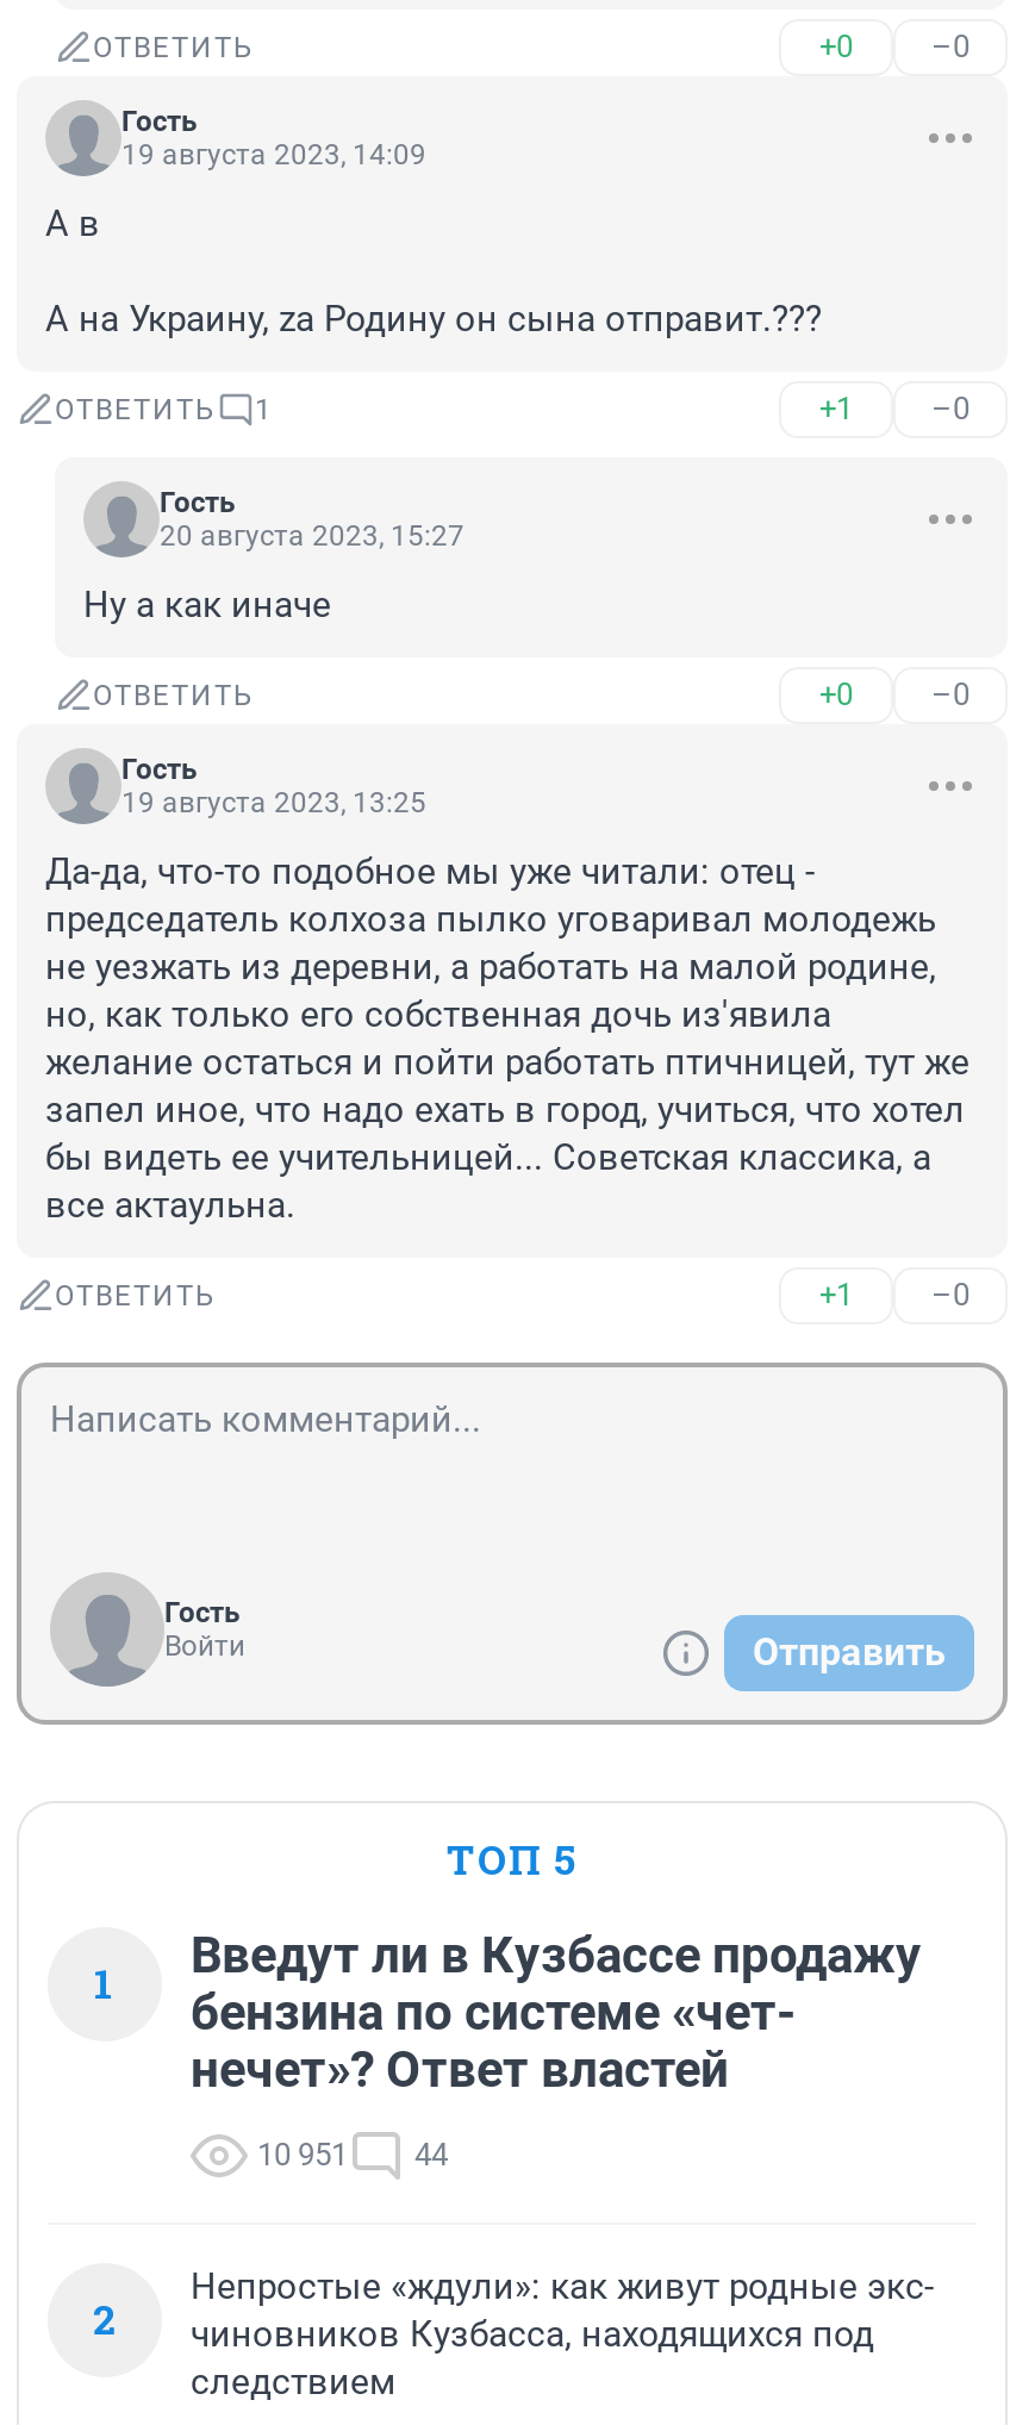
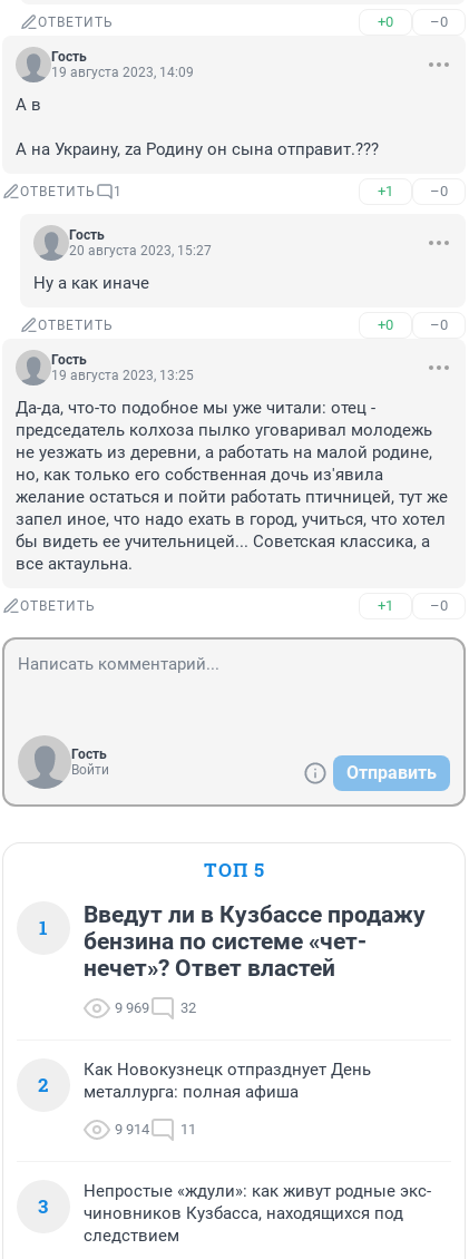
+ Как Новокузнецк отпразднует День
+ металлурга: полная афиша
+ 9 914
+ 11
+ 3

- 10 951
+ 9 969

- 44
+ 32
